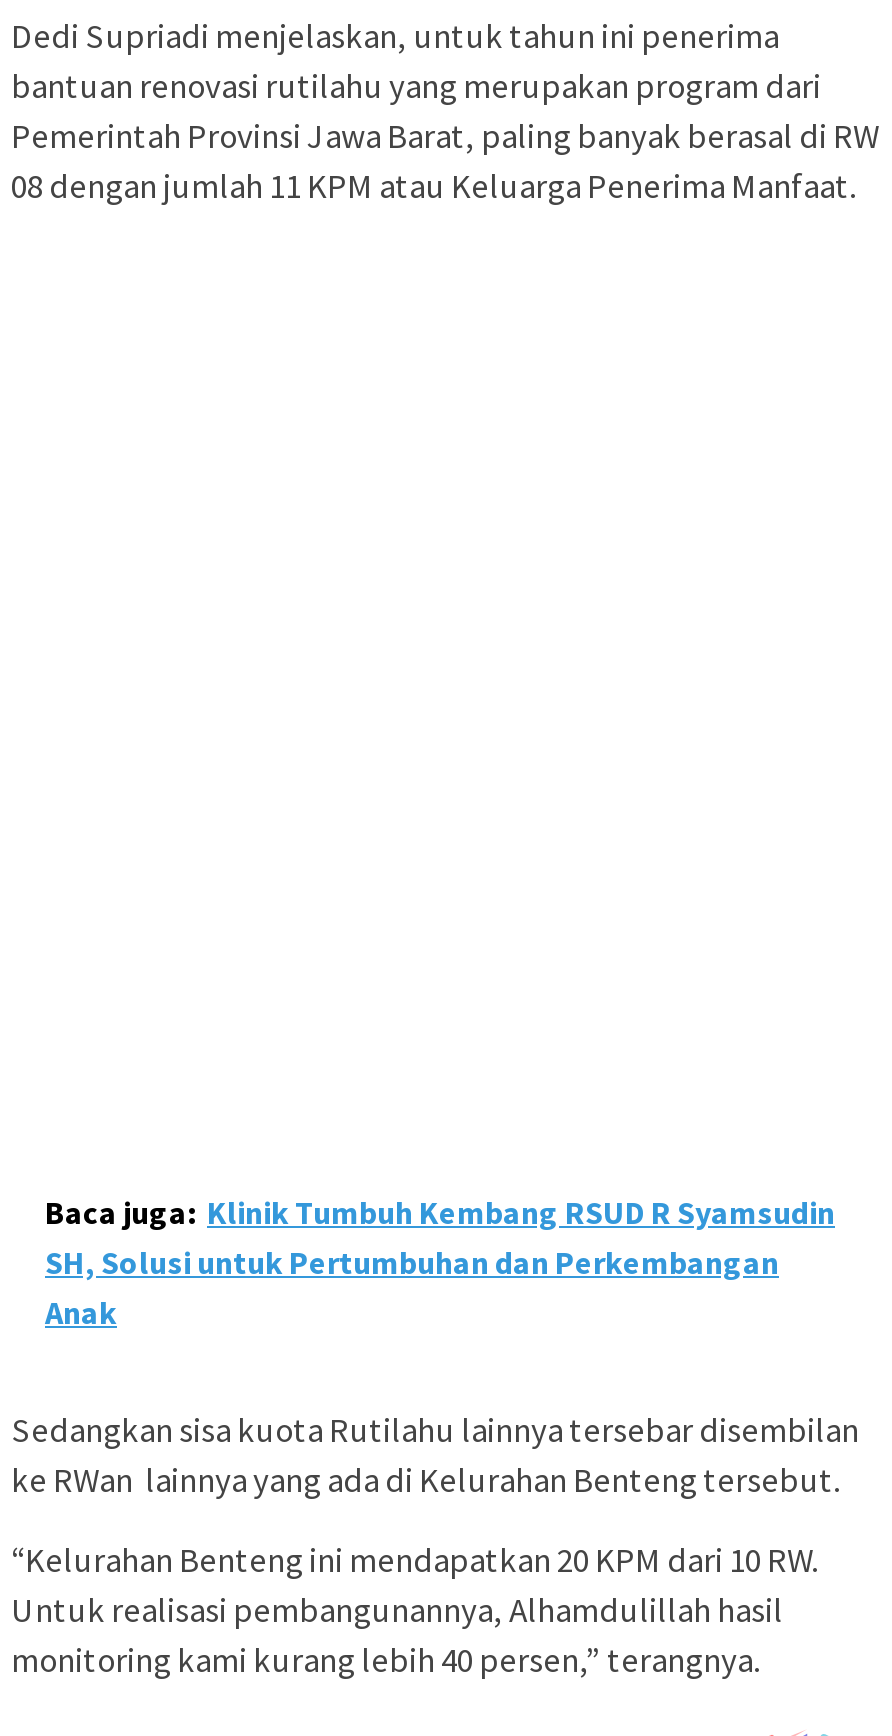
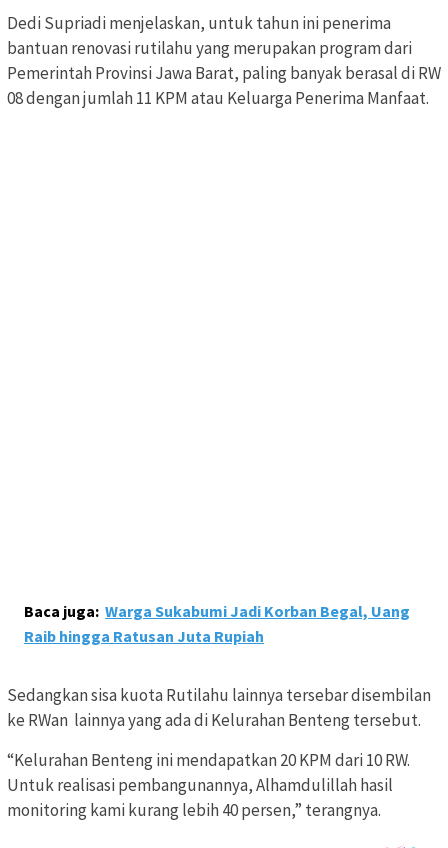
- Baca juga: Klinik Tumbuh Kembang RSUD R Syamsudin
- SH, Solusi untuk Pertumbuhan dan Perkembangan
- Anak
+ Baca juga: Warga Sukabumi Jadi Korban Begal, Uang
+ Raib hingga Ratusan Juta Rupiah
